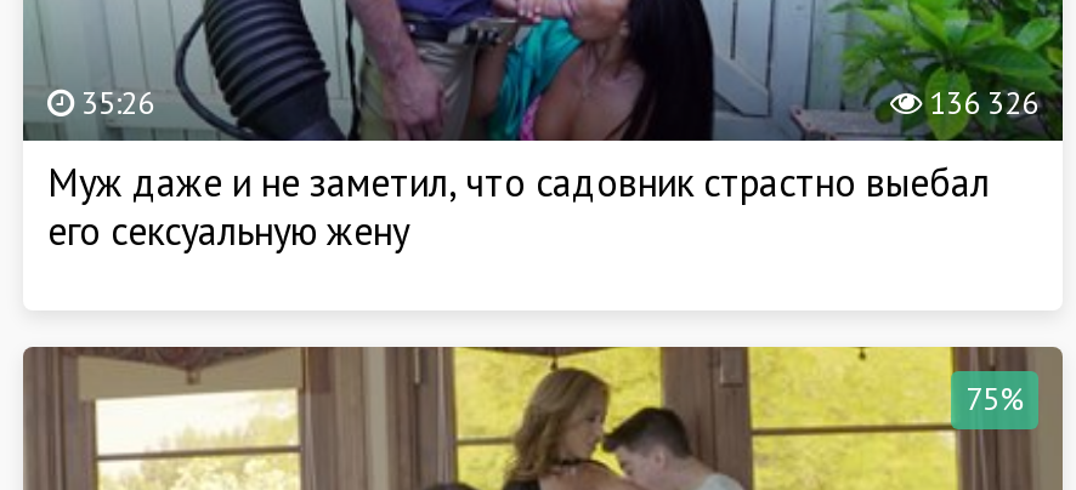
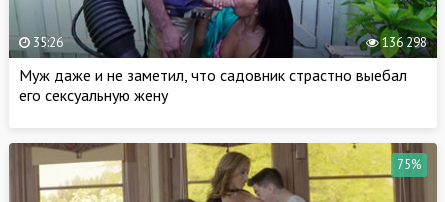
- 136 326
+ 136 298
